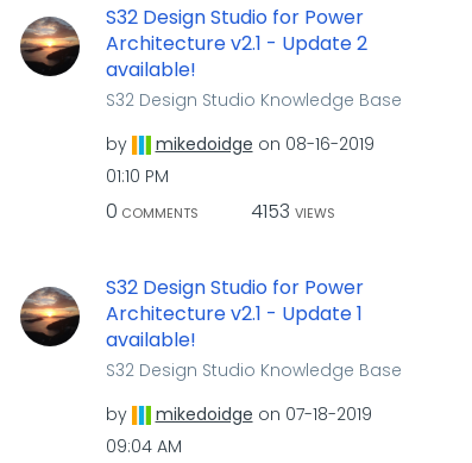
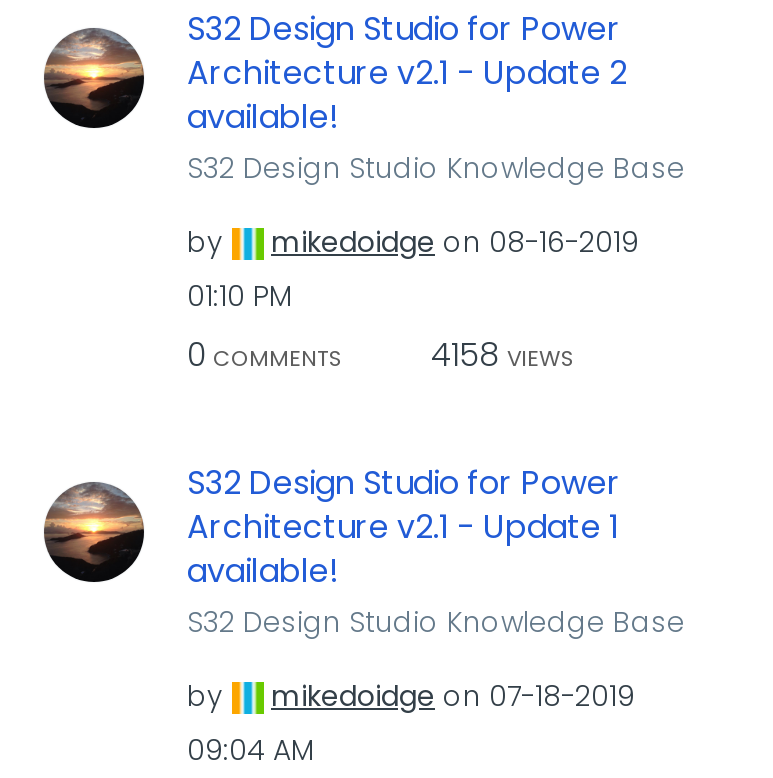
- 0 COMMENTS 4153 VIEWS
+ 0 COMMENTS 4158 VIEWS
